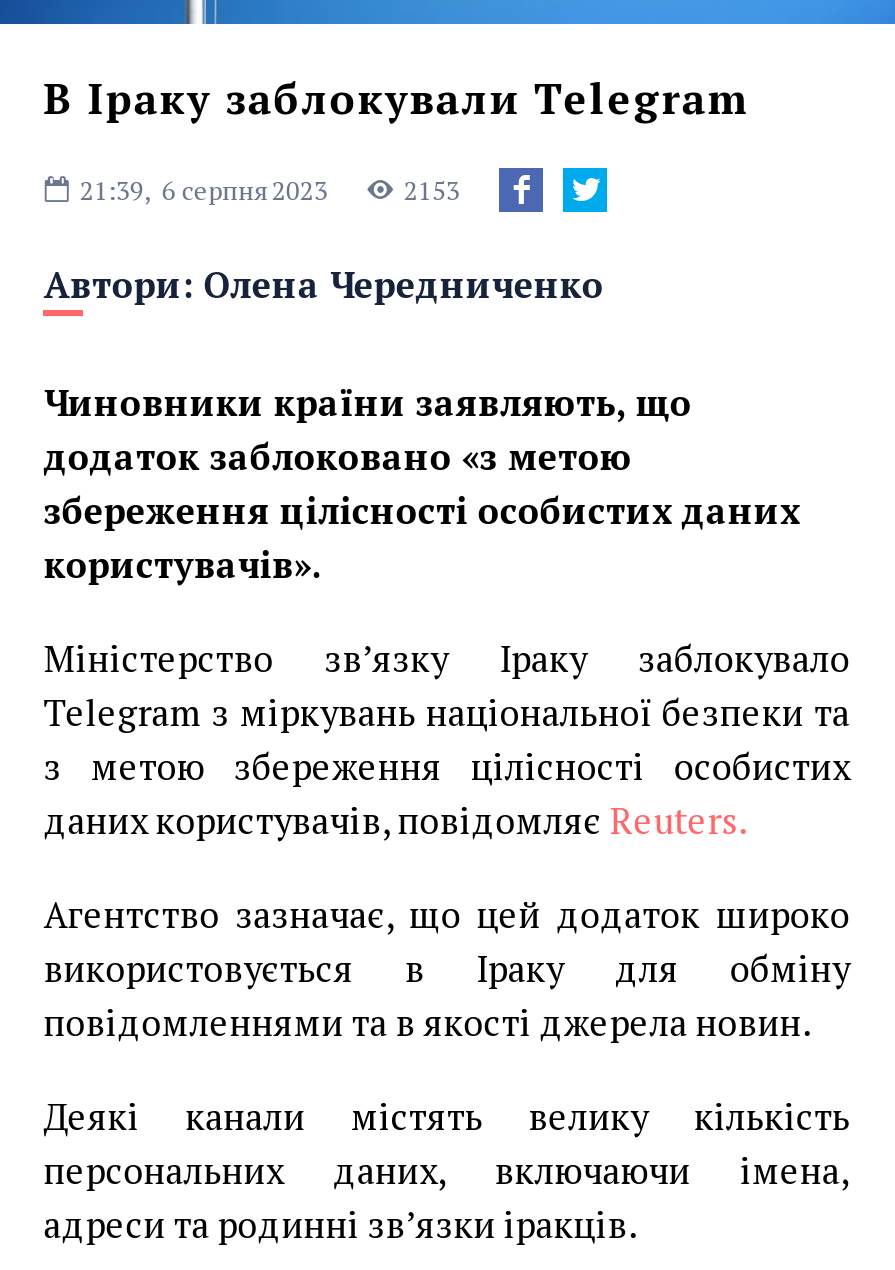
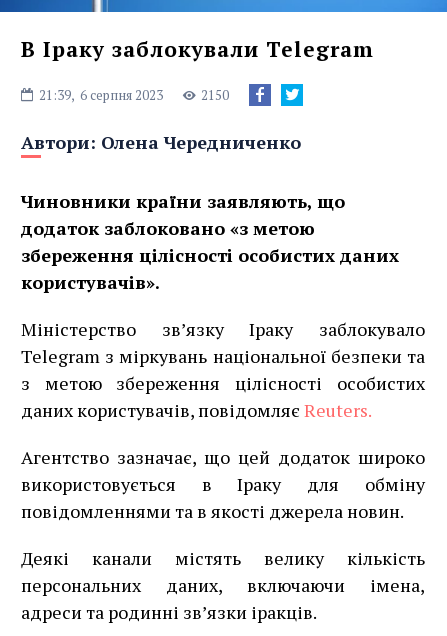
- 2153
+ 2150
